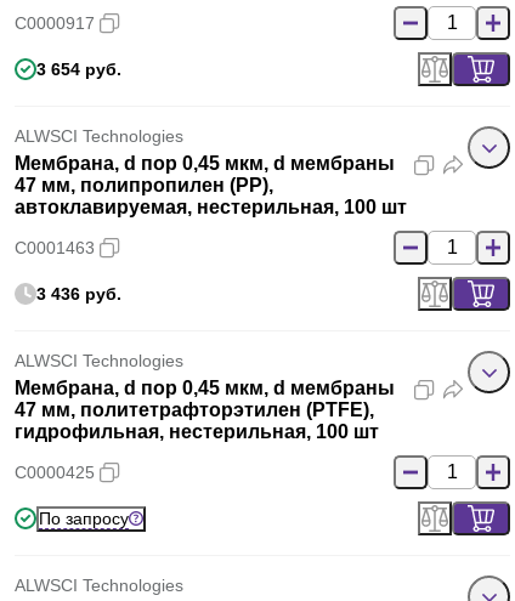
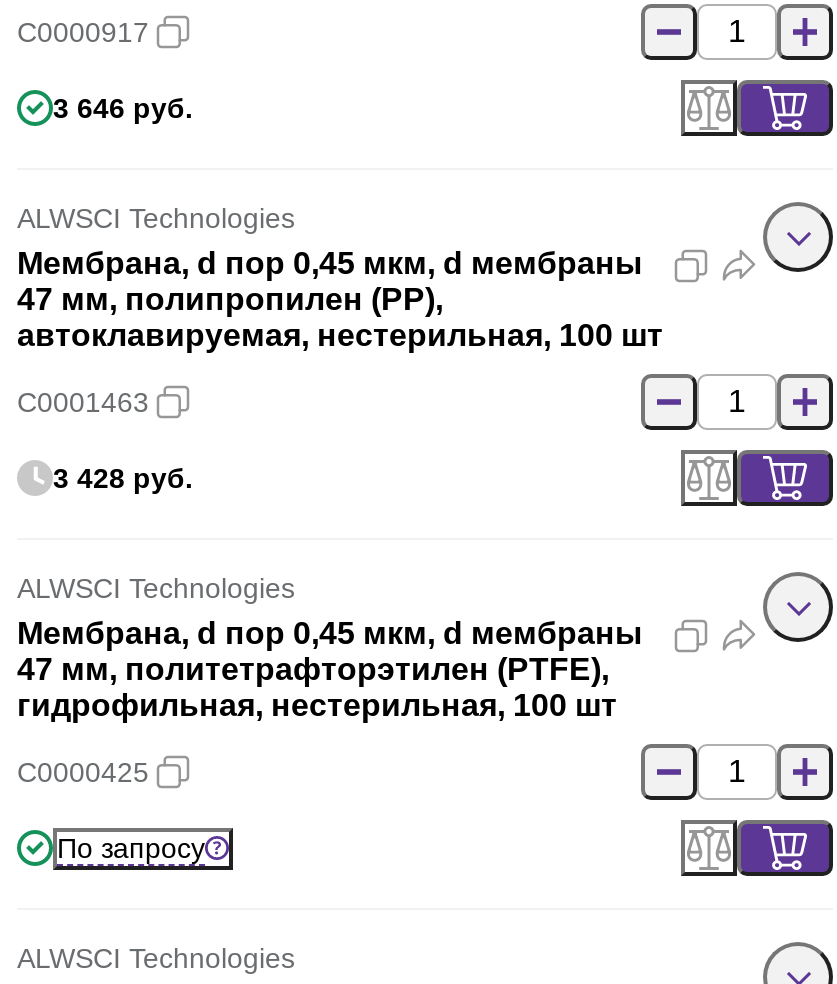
- 3 654 руб.
+ 3 646 руб.

- 3 436 руб.
+ 3 428 руб.
